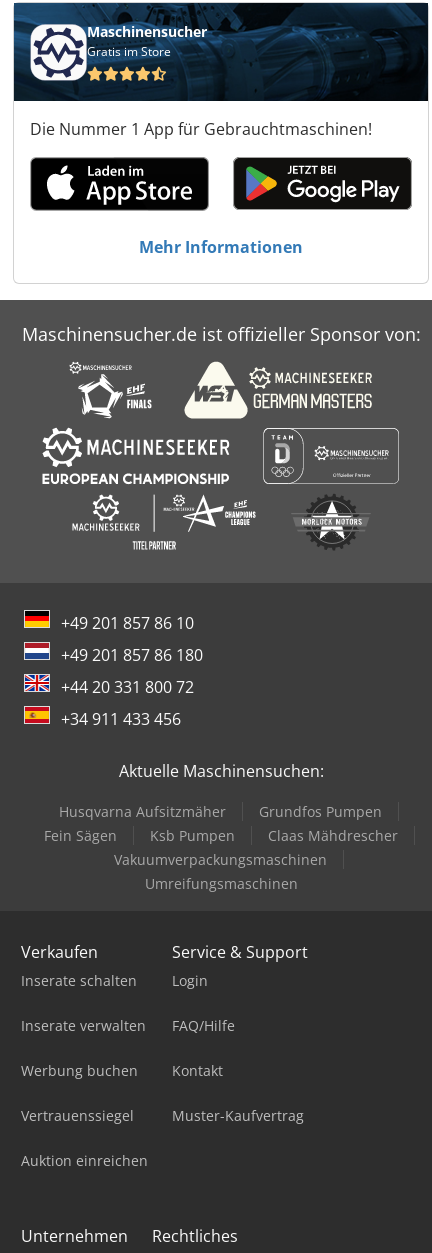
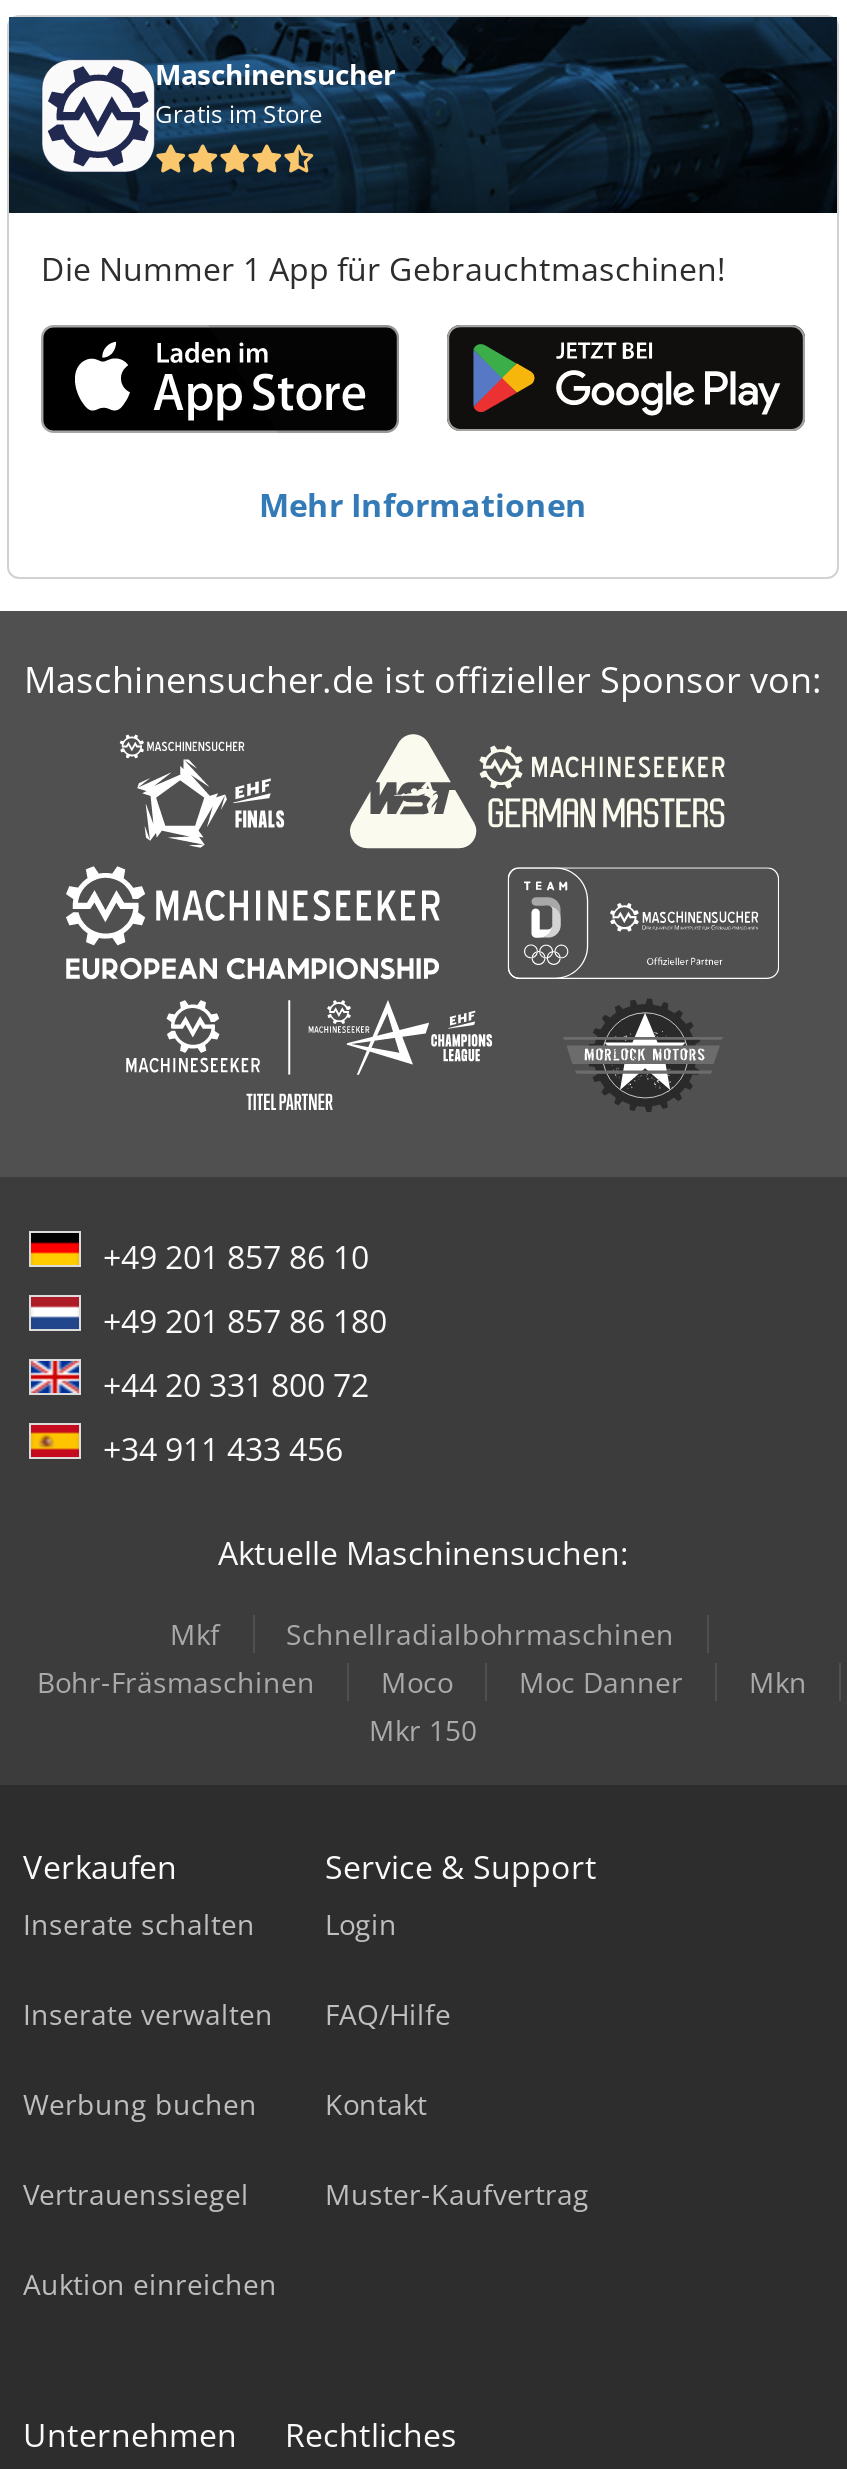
- Husqvarna Aufsitzmäher
- Grundfos Pumpen
- Fein Sägen
- Ksb Pumpen
- Claas Mähdrescher
- Vakuumverpackungsmaschinen
- Umreifungsmaschinen
+ Mkf
+ Schnellradialbohrmaschinen
+ Bohr-Fräsmaschinen
+ Moco
+ Moc Danner
+ Mkn
+ Mkr 150
